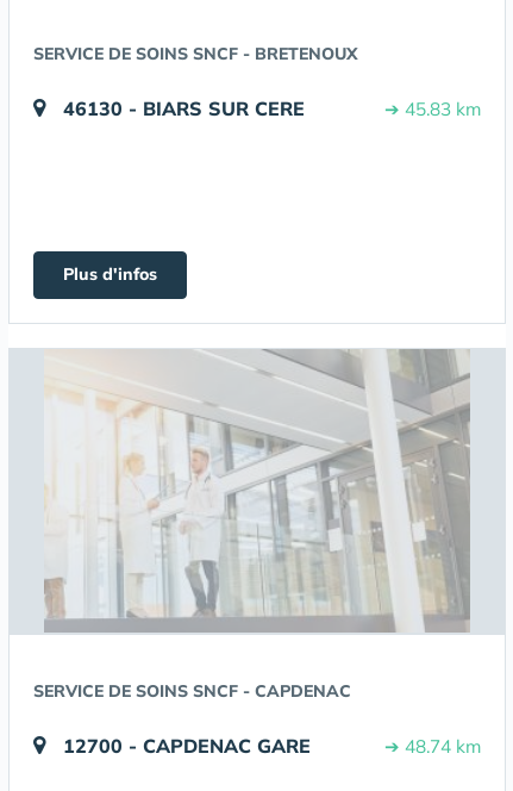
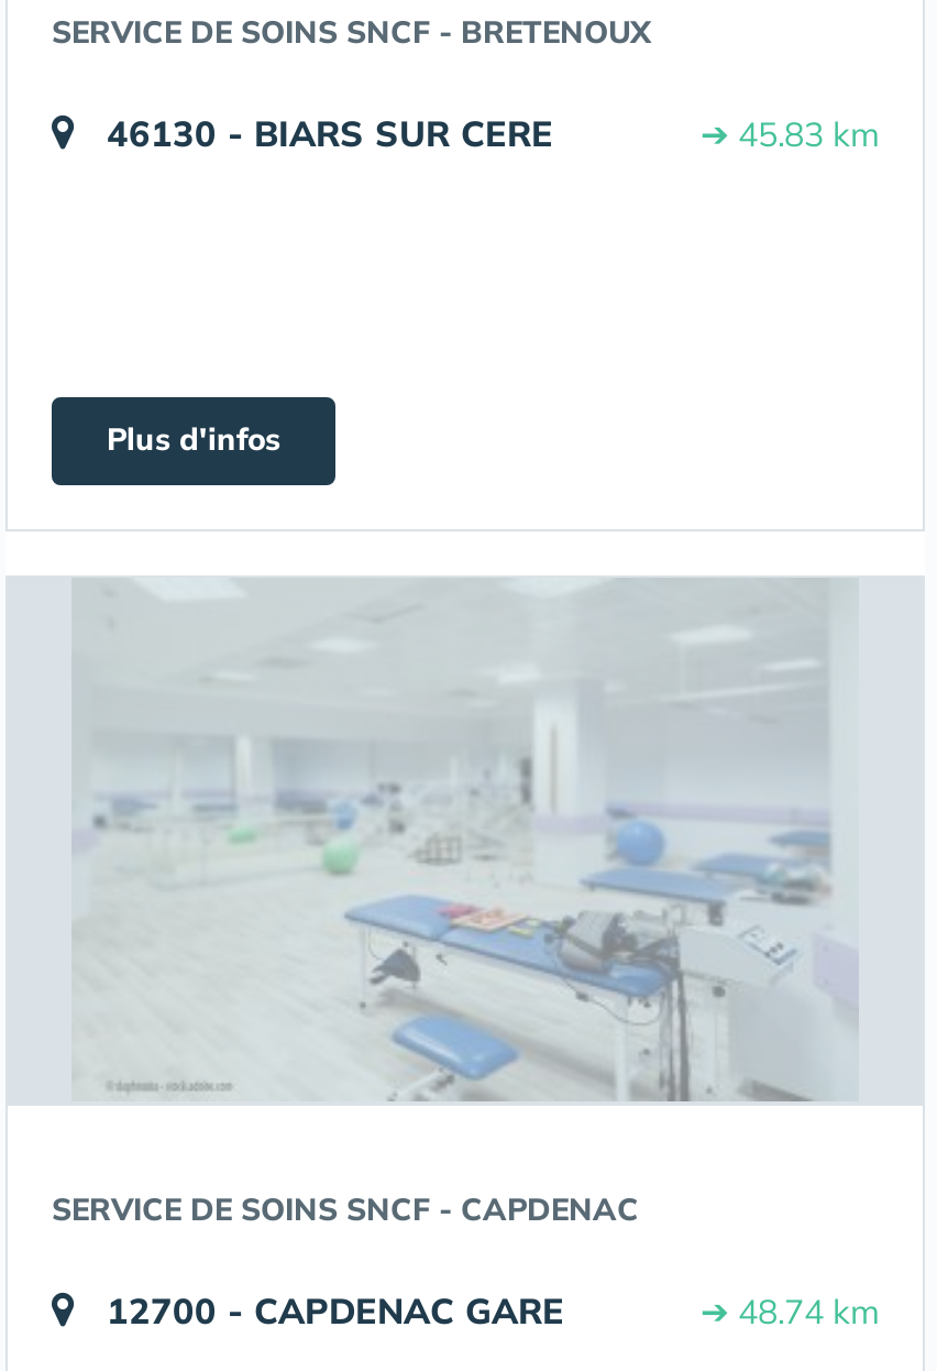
- [image]
+ [image]
